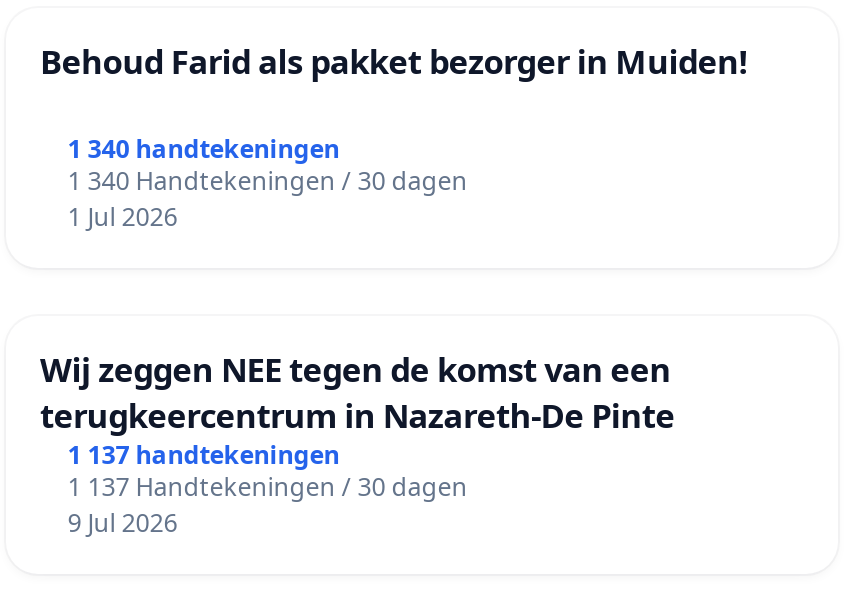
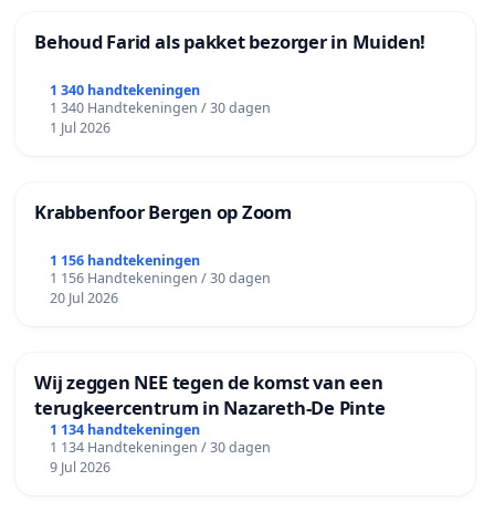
+ Krabbenfoor Bergen op Zoom
+ 1 156 handtekeningen
+ 1 156 Handtekeningen / 30 dagen
+ 20 Jul 2026

- 1 137 handtekeningen
+ 1 134 handtekeningen

- 1 137 Handtekeningen / 30 dagen
+ 1 134 Handtekeningen / 30 dagen
